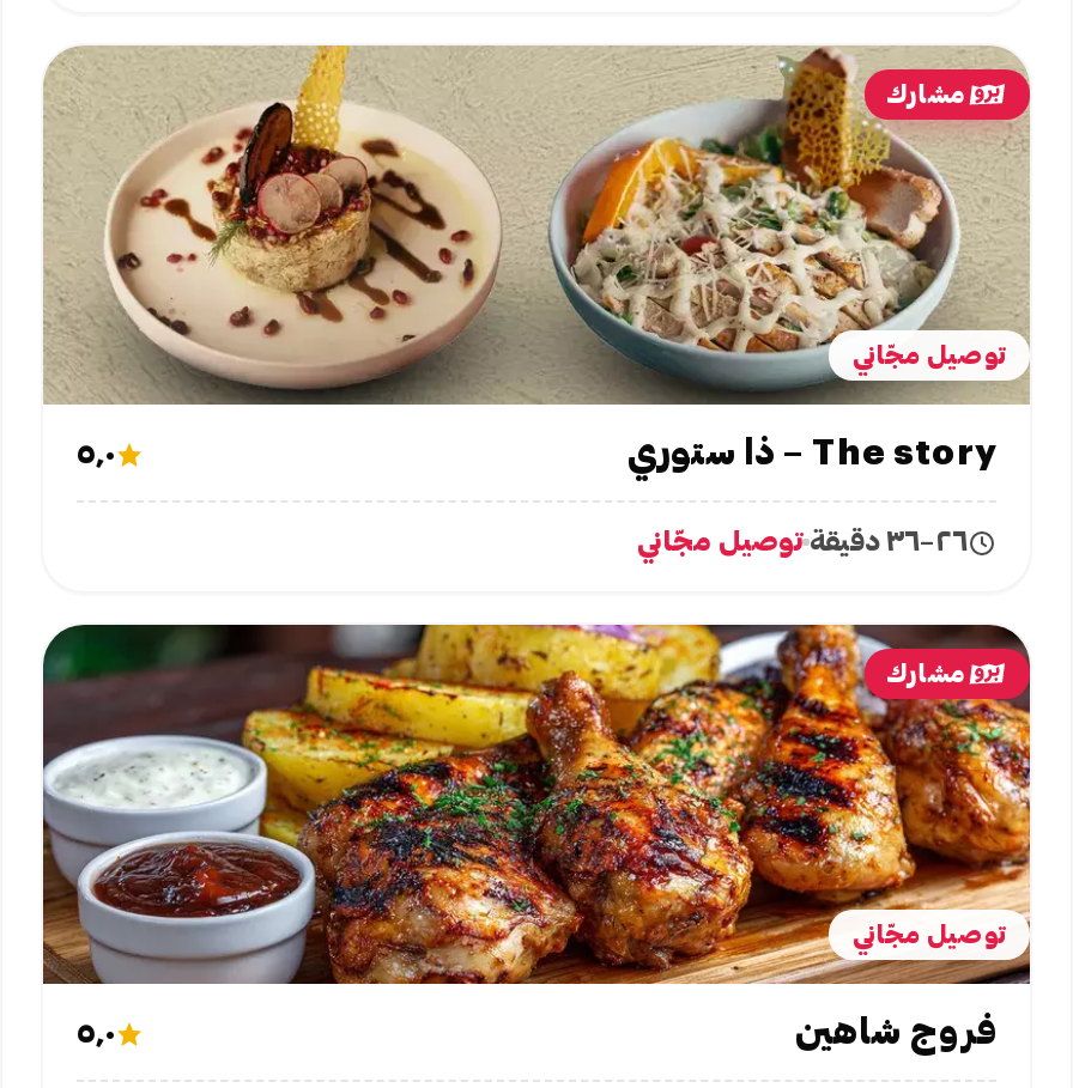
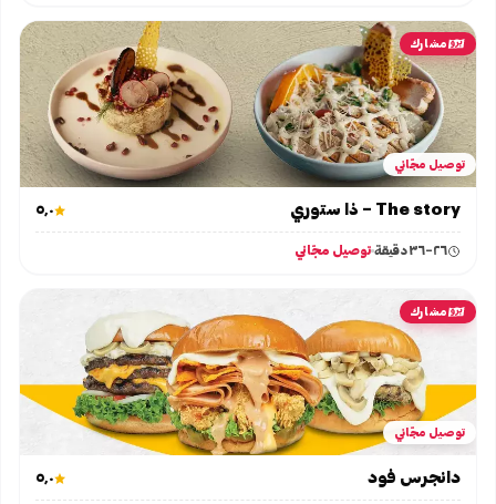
- [image]
- فروج شاهين
+ [image]
+ دانجرس فود
